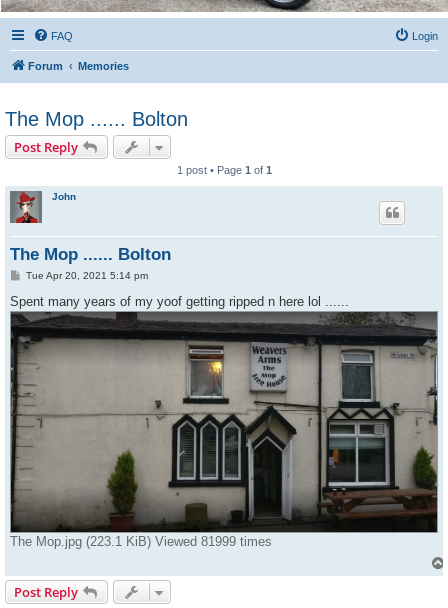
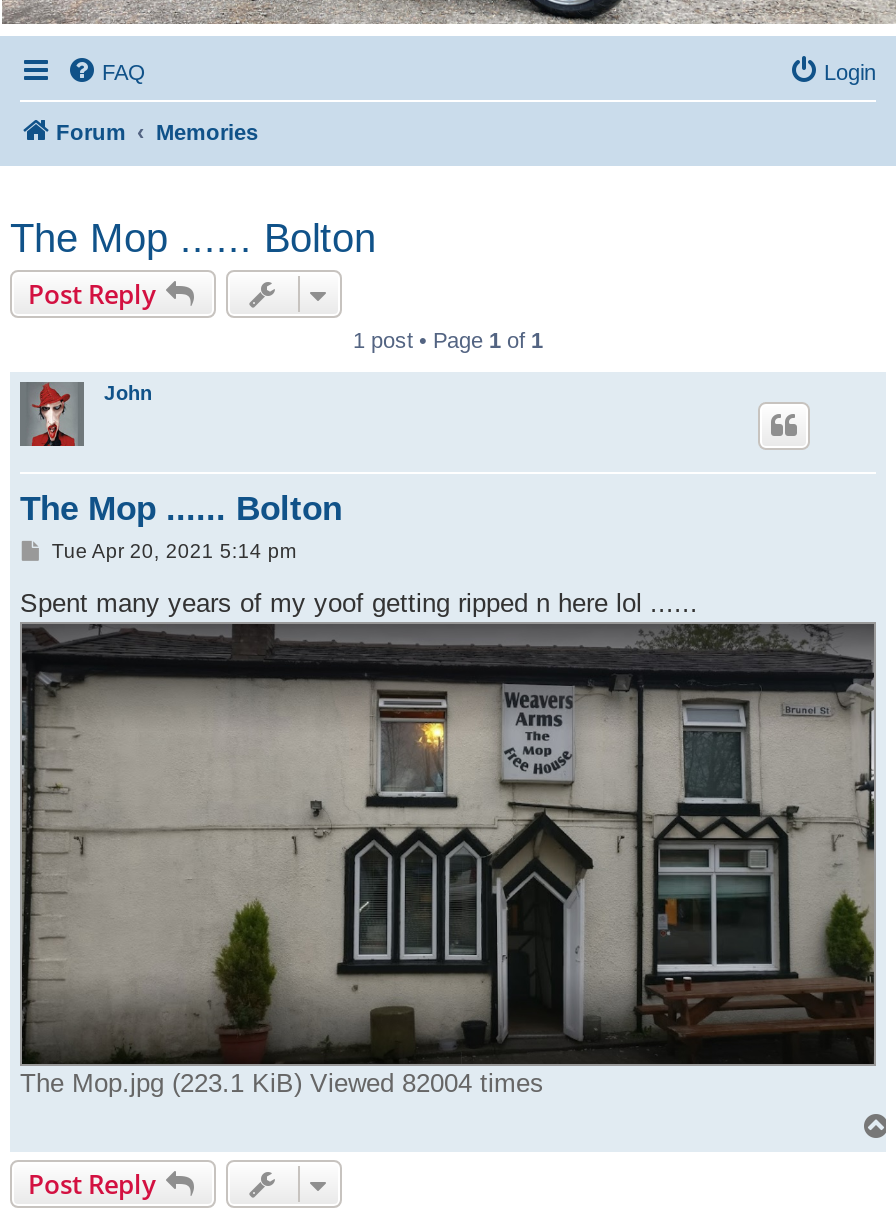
- The Mop.jpg (223.1 KiB) Viewed 81999 times
+ The Mop.jpg (223.1 KiB) Viewed 82004 times
